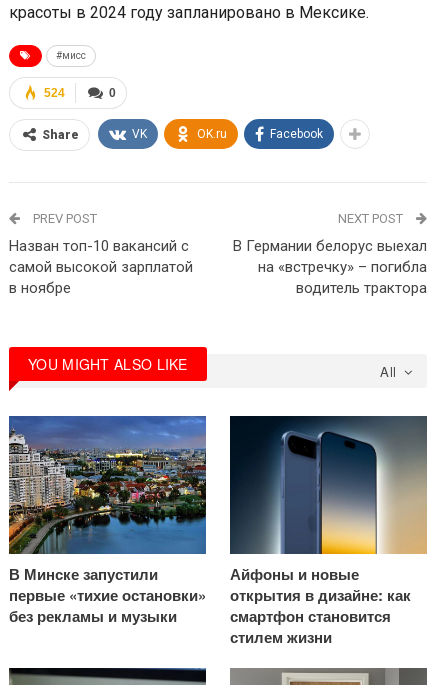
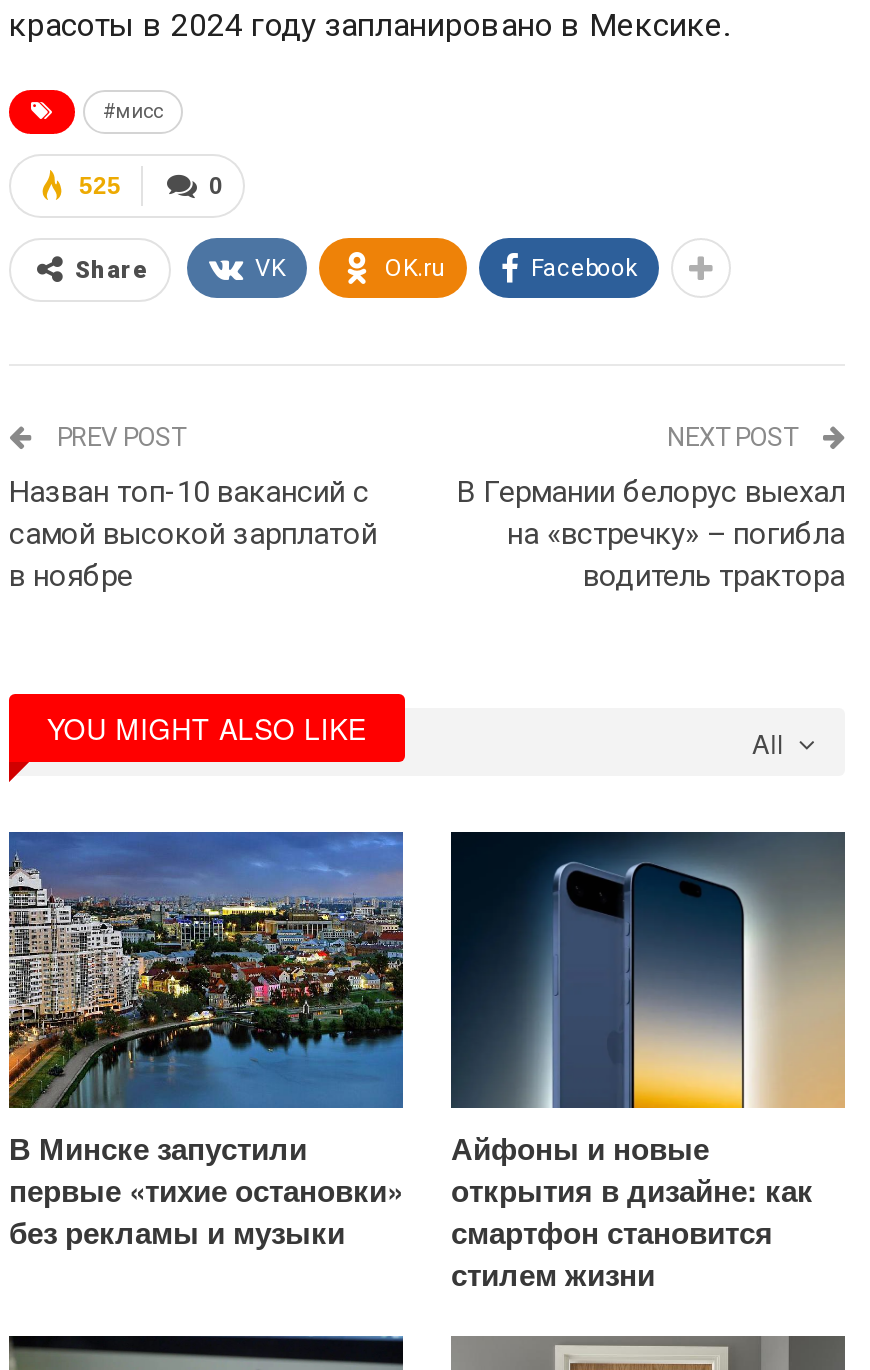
- 524
+ 525
